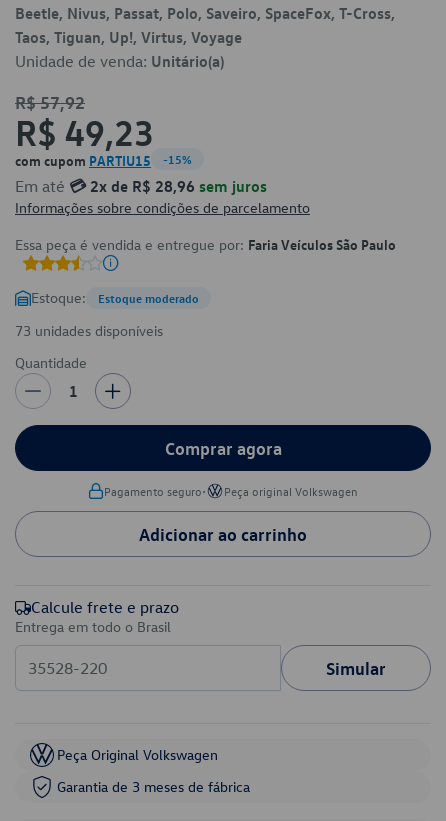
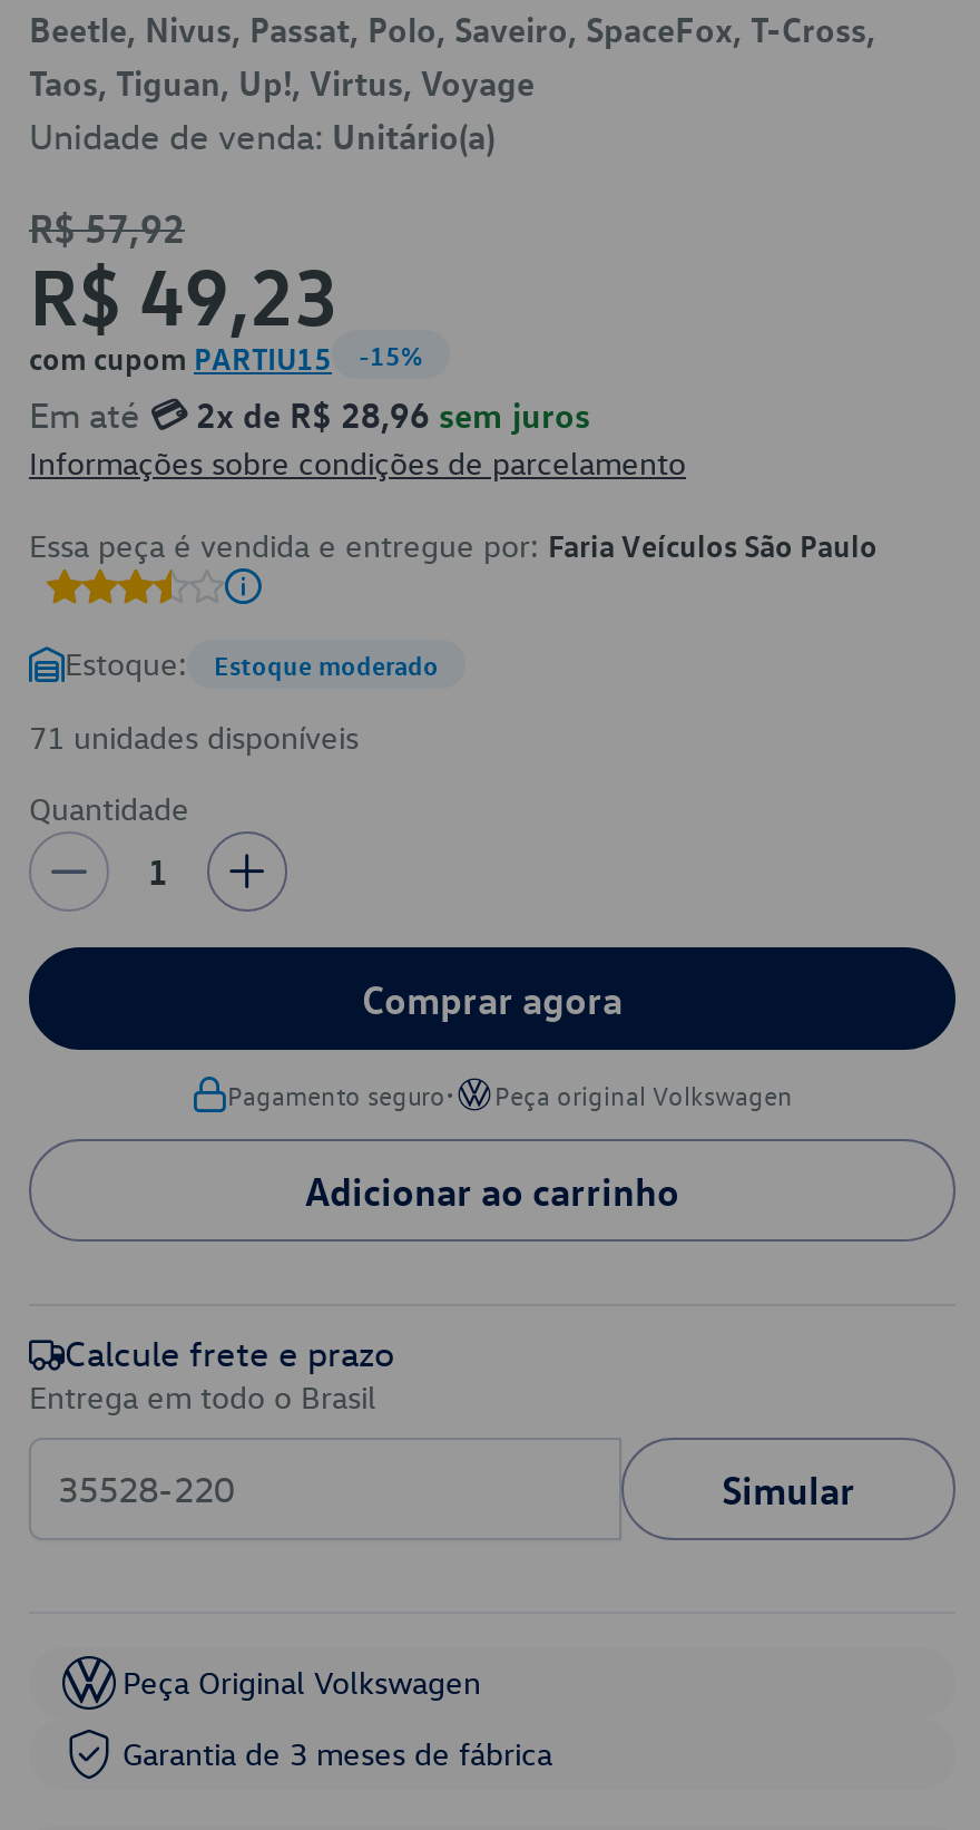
- 73 unidades disponíveis
+ 71 unidades disponíveis
